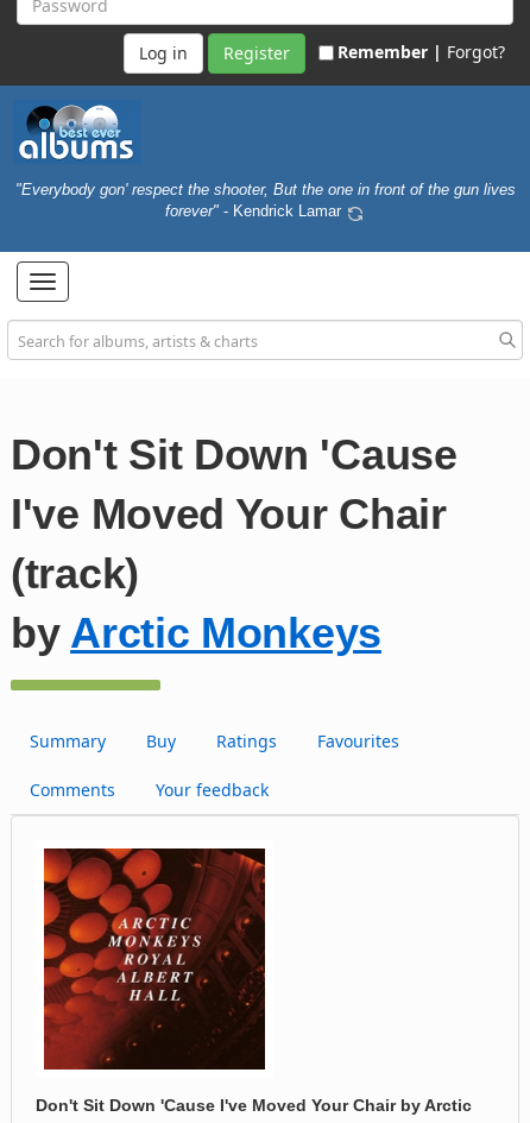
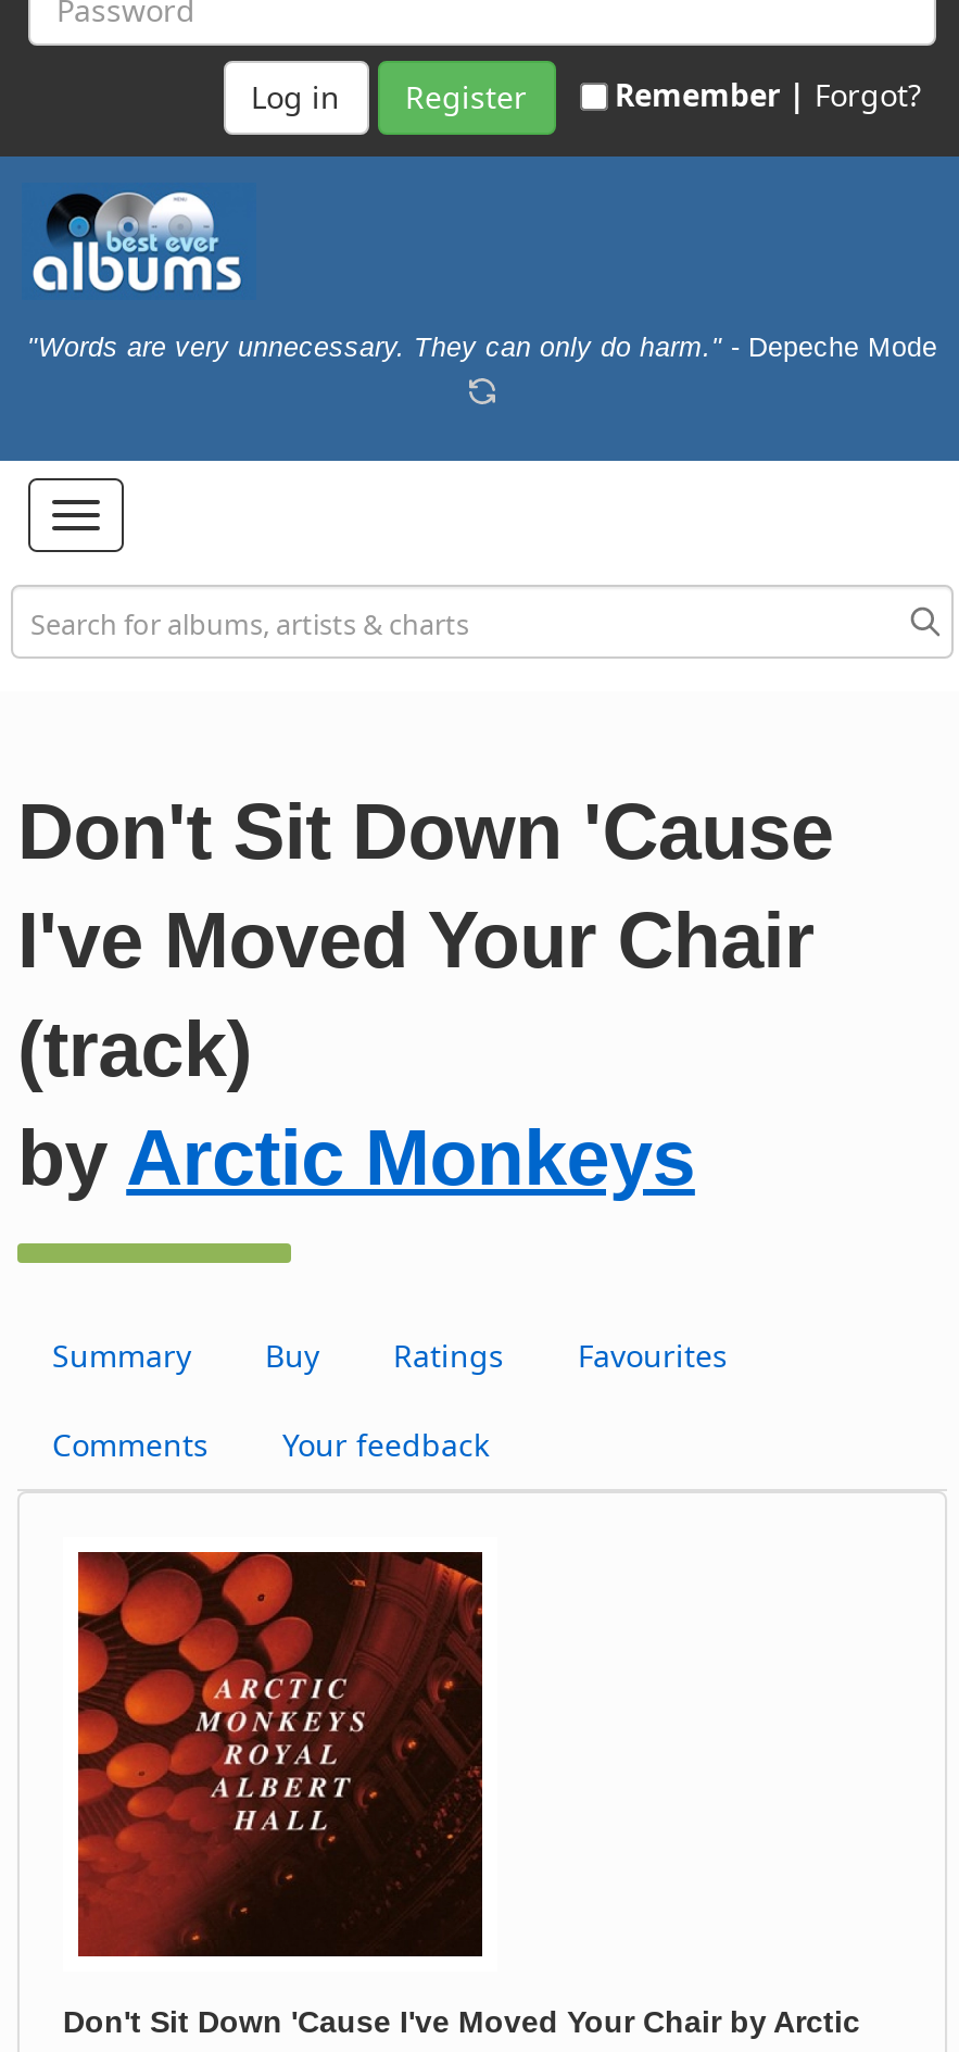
- "Everybody gon' respect the shooter, But the one in front of the gun lives
- forever" - Kendrick Lamar
+ "Words are very unnecessary. They can only do harm." - Depeche Mode
